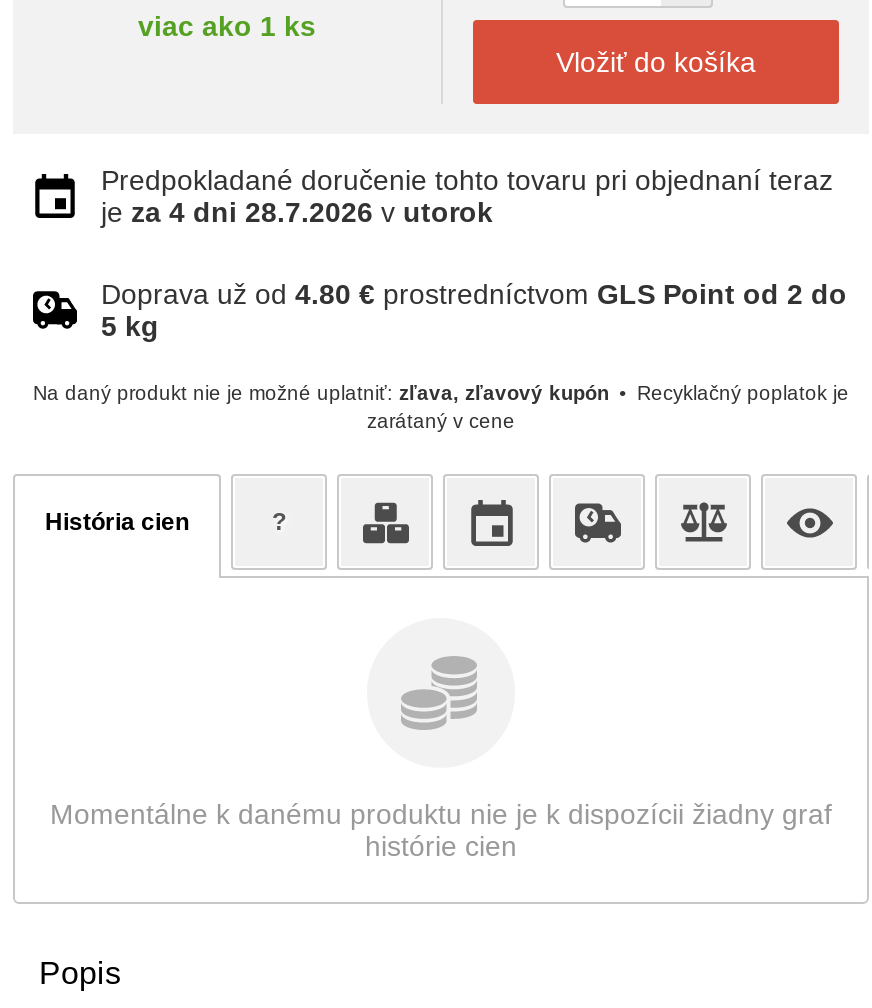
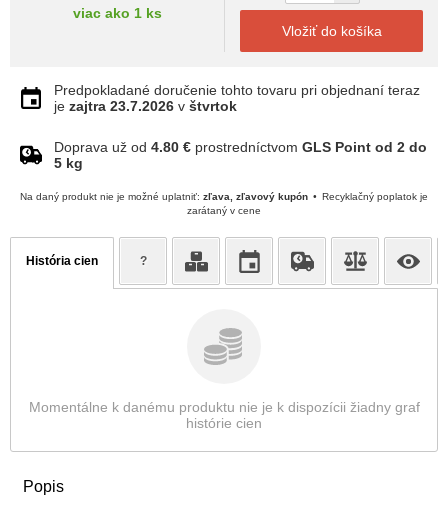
- je za 4 dni 28.7.2026 v utorok
+ je zajtra 23.7.2026 v štvrtok
